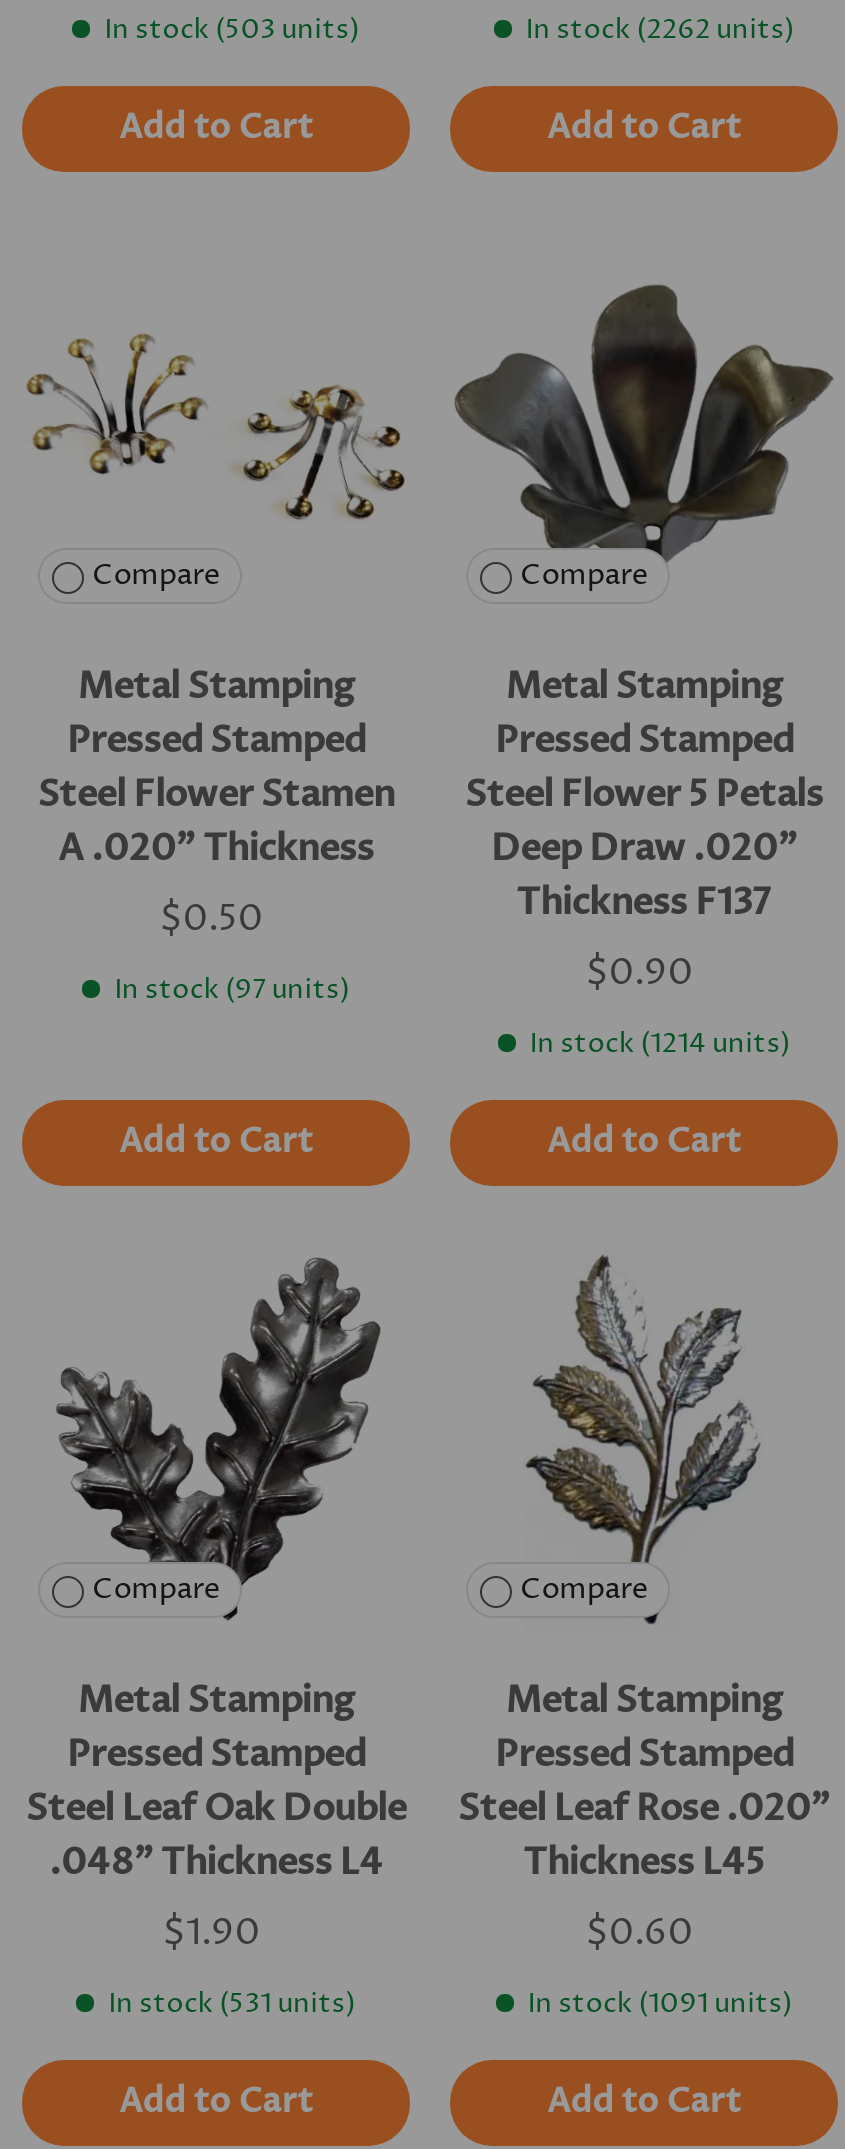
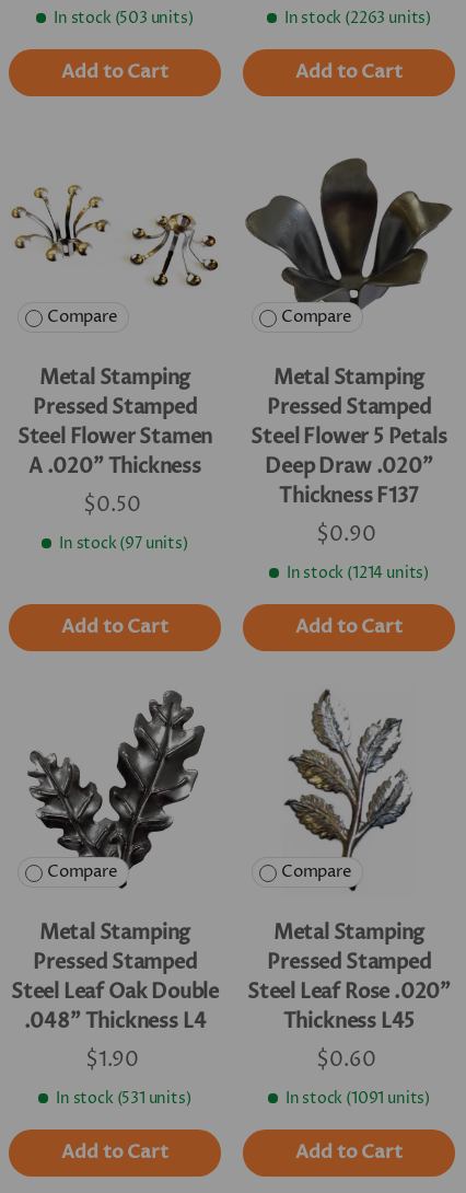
- In stock (2262 units)
+ In stock (2263 units)
